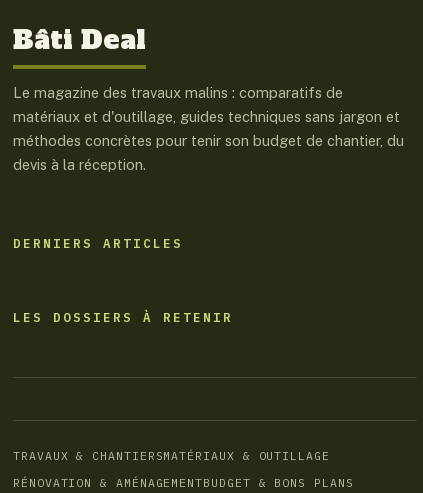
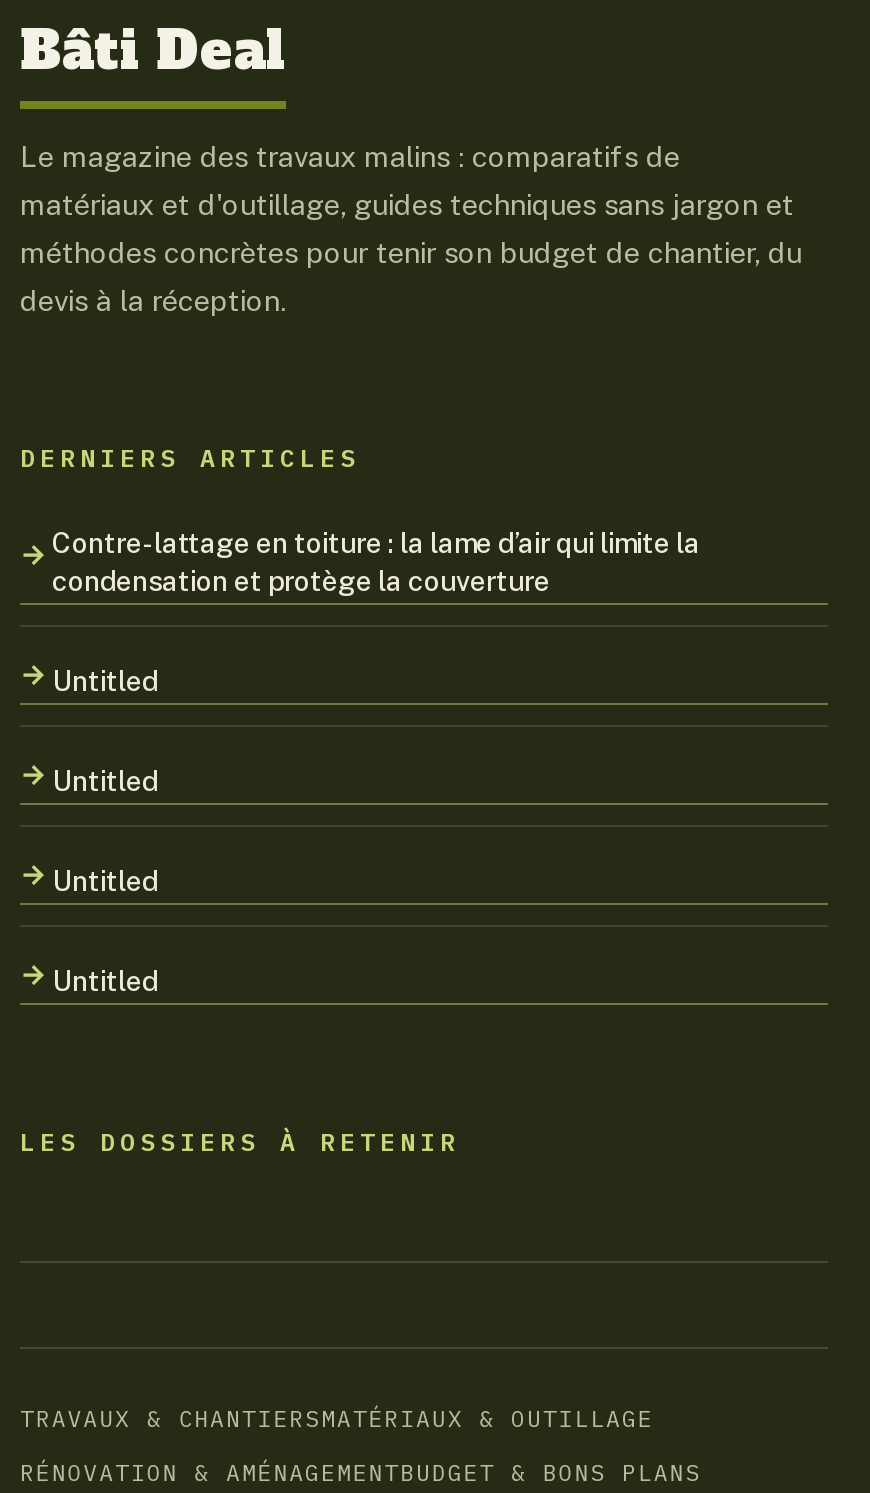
+ Contre-lattage en toiture : la lame d’air qui limite la
+ condensation et protège la couverture
+ Untitled
+ Untitled
+ Untitled
+ Untitled
